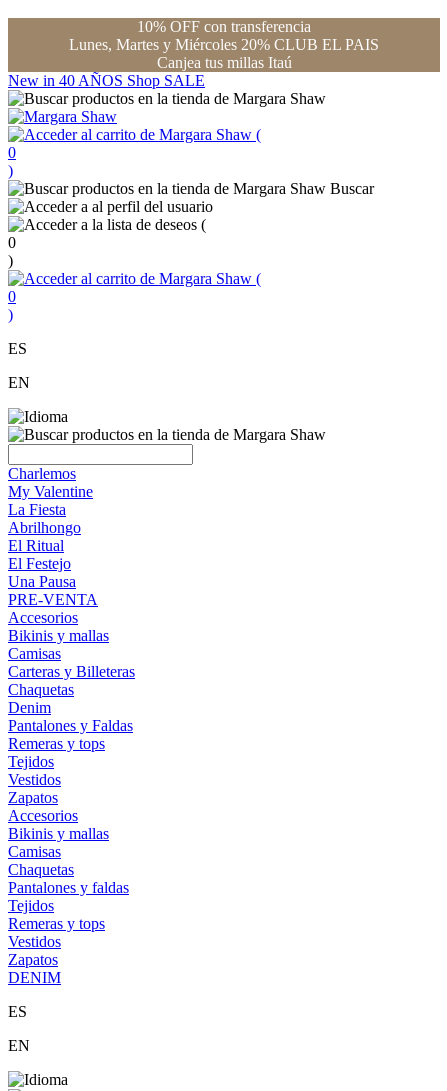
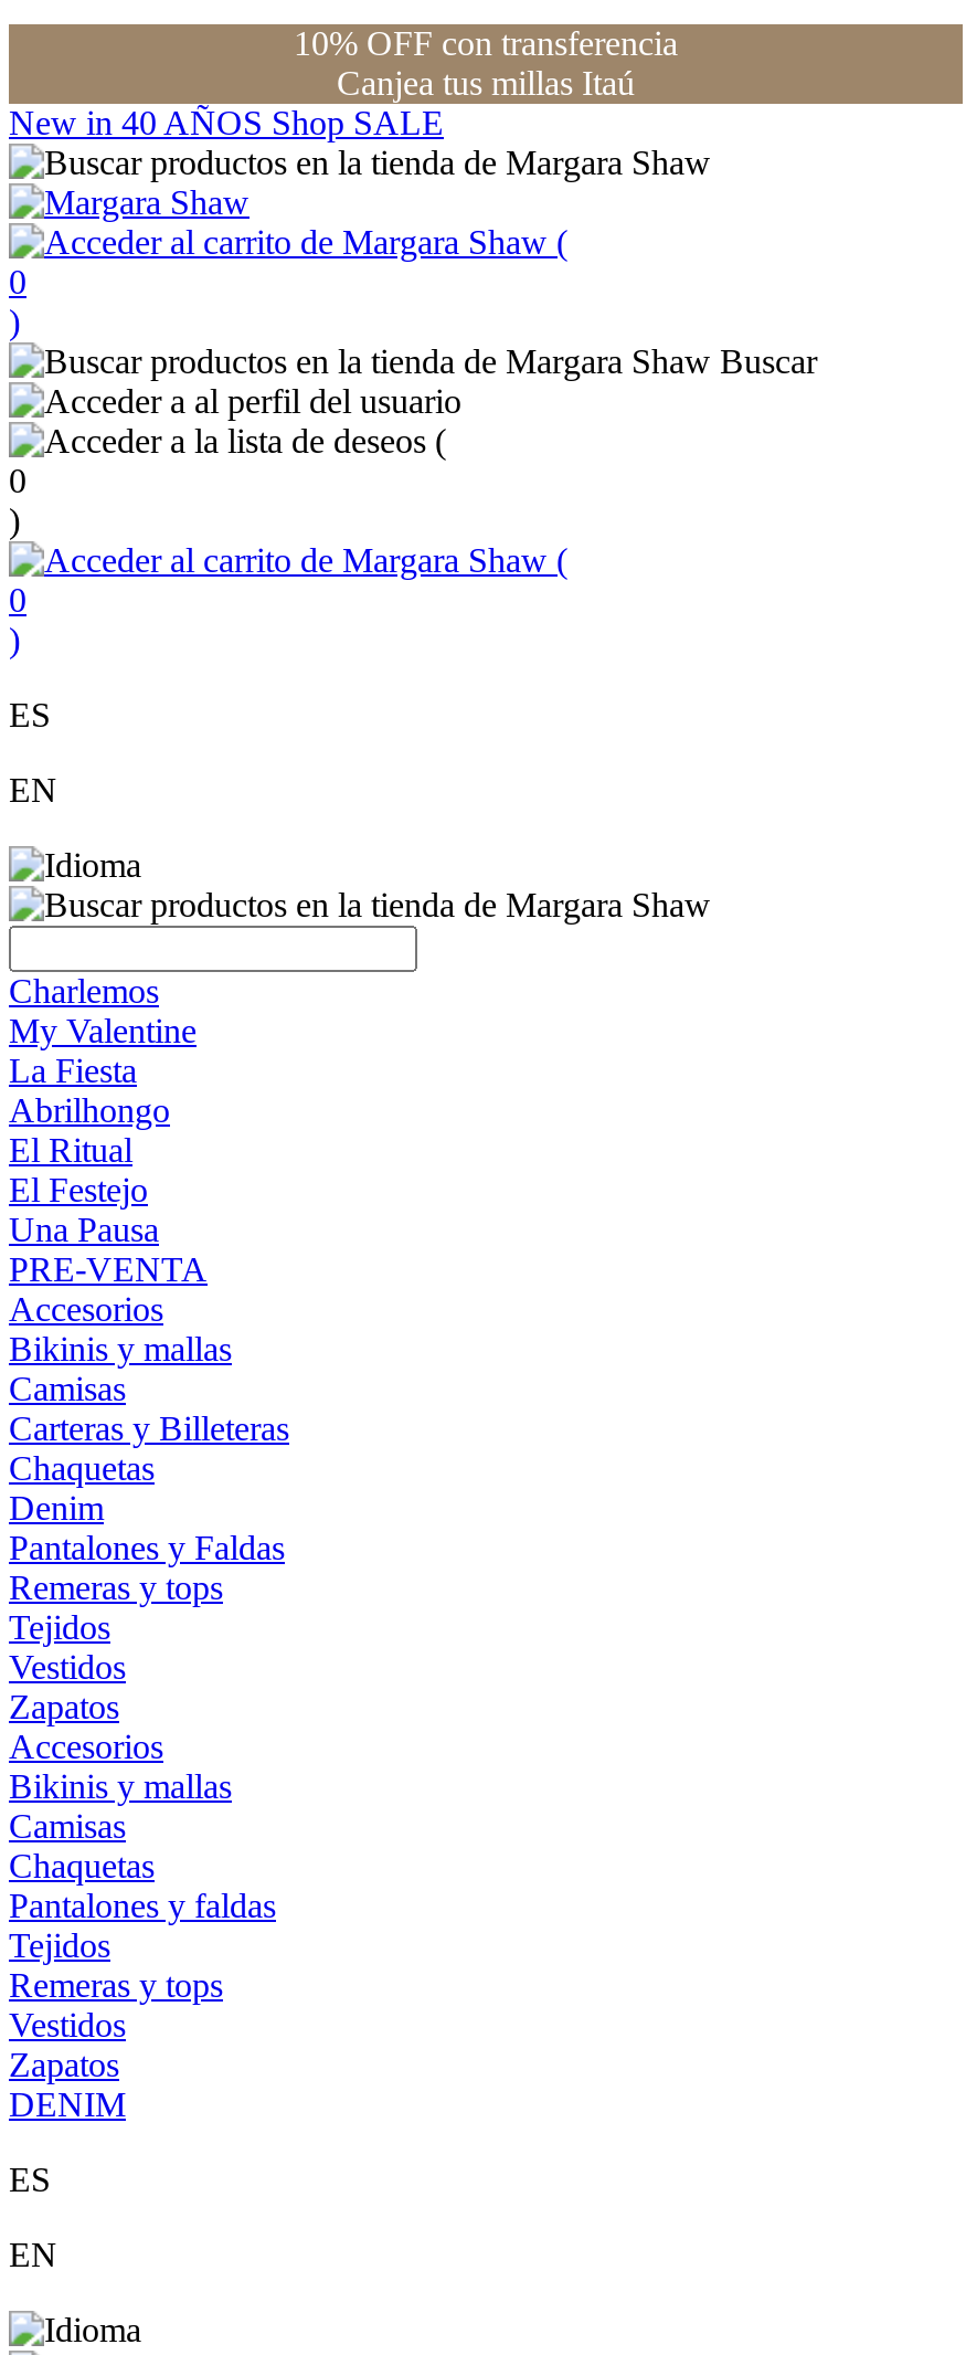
- Lunes, Martes y Miércoles 20% CLUB EL PAIS
